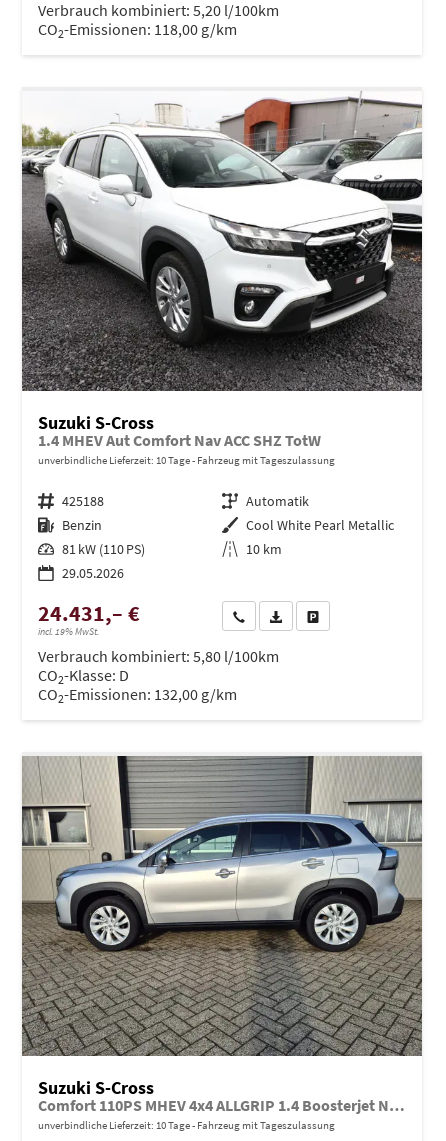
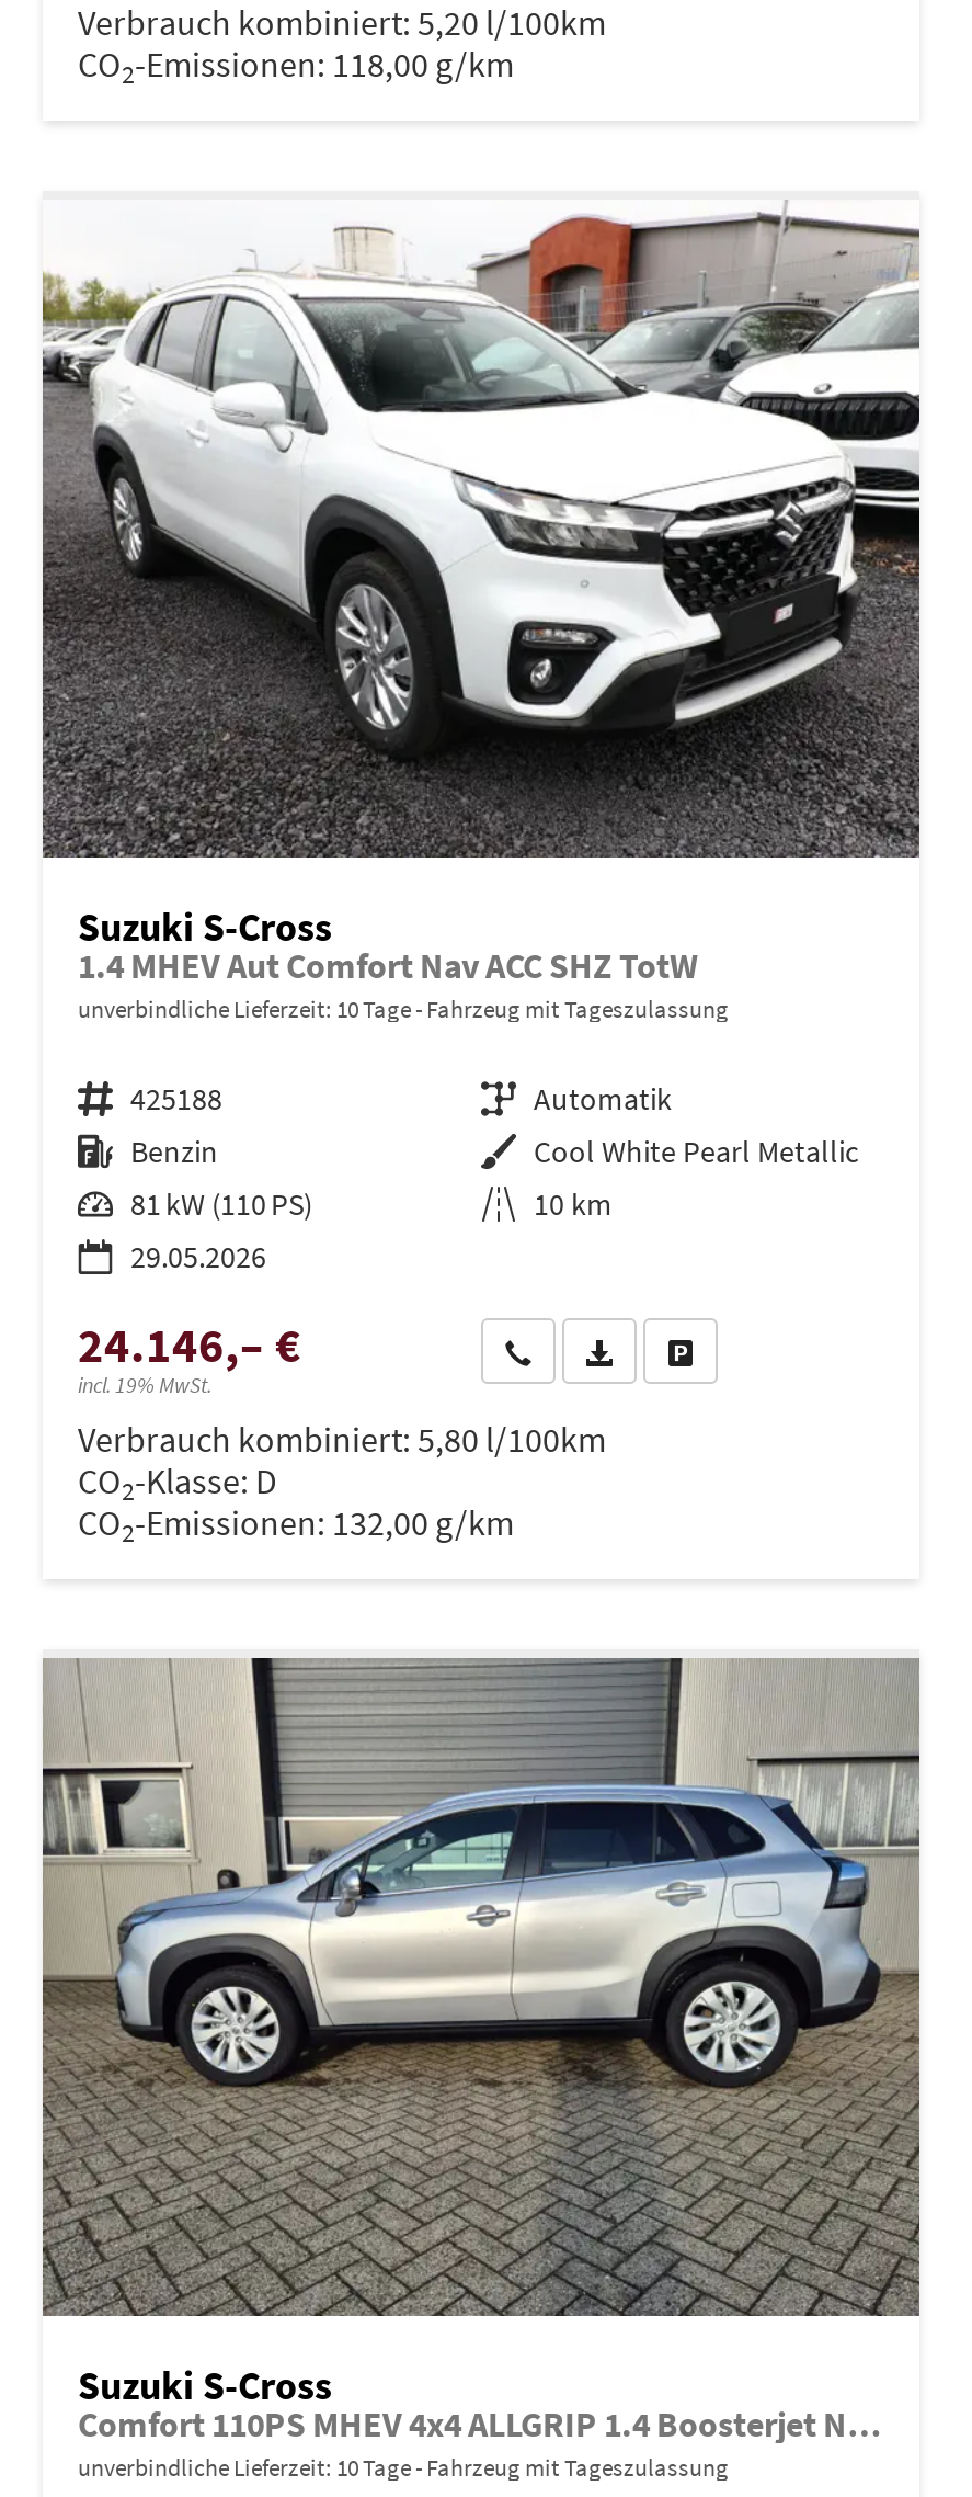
- 24.431,– €
+ 24.146,– €
